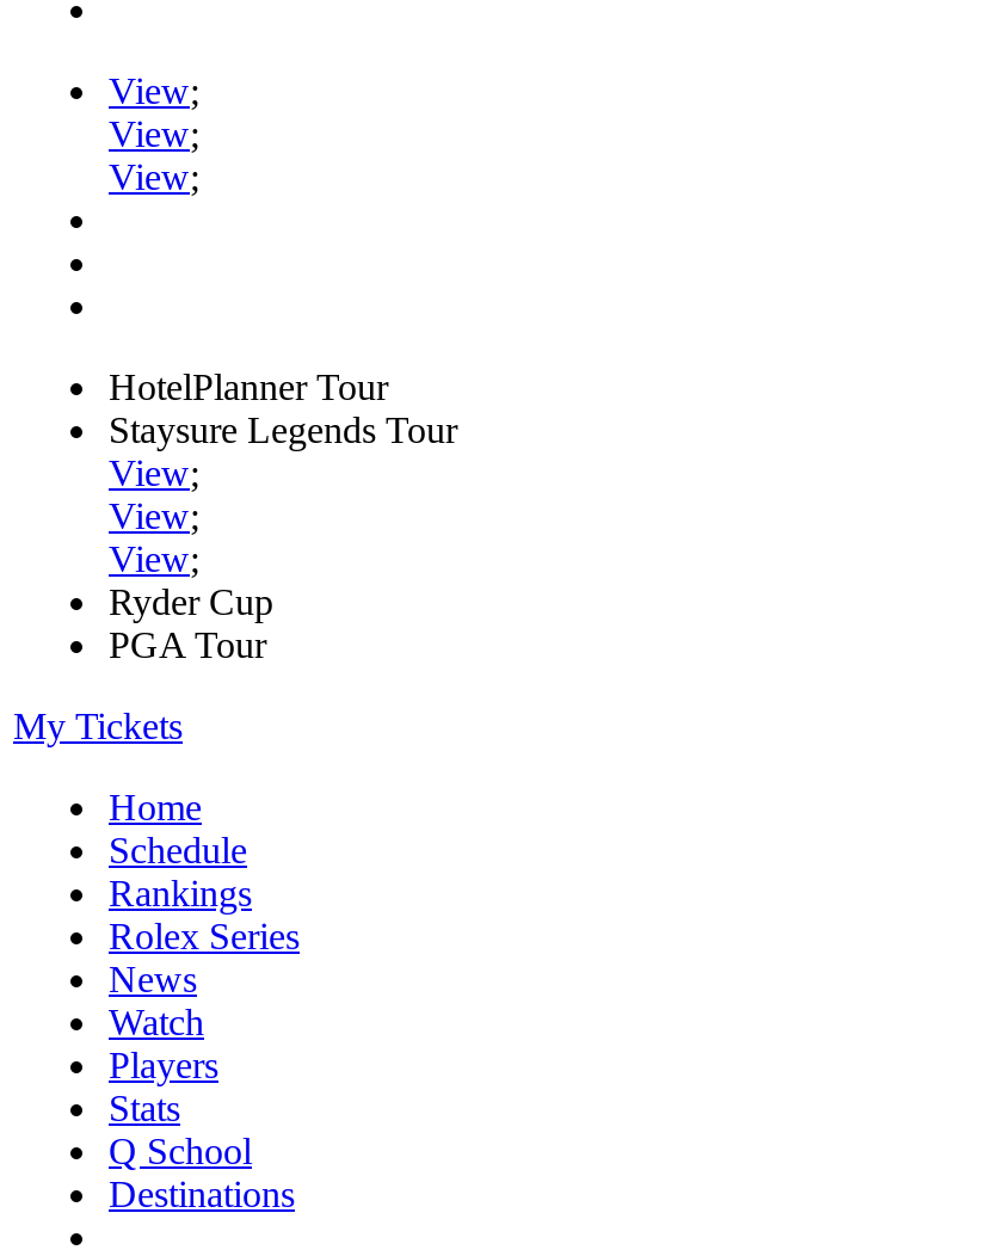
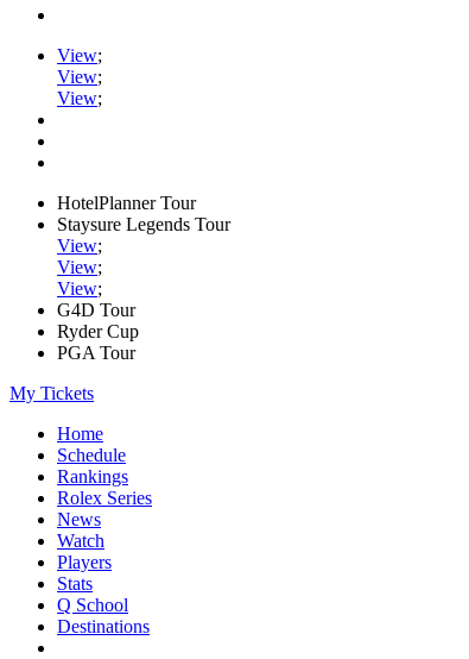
+ G4D Tour
